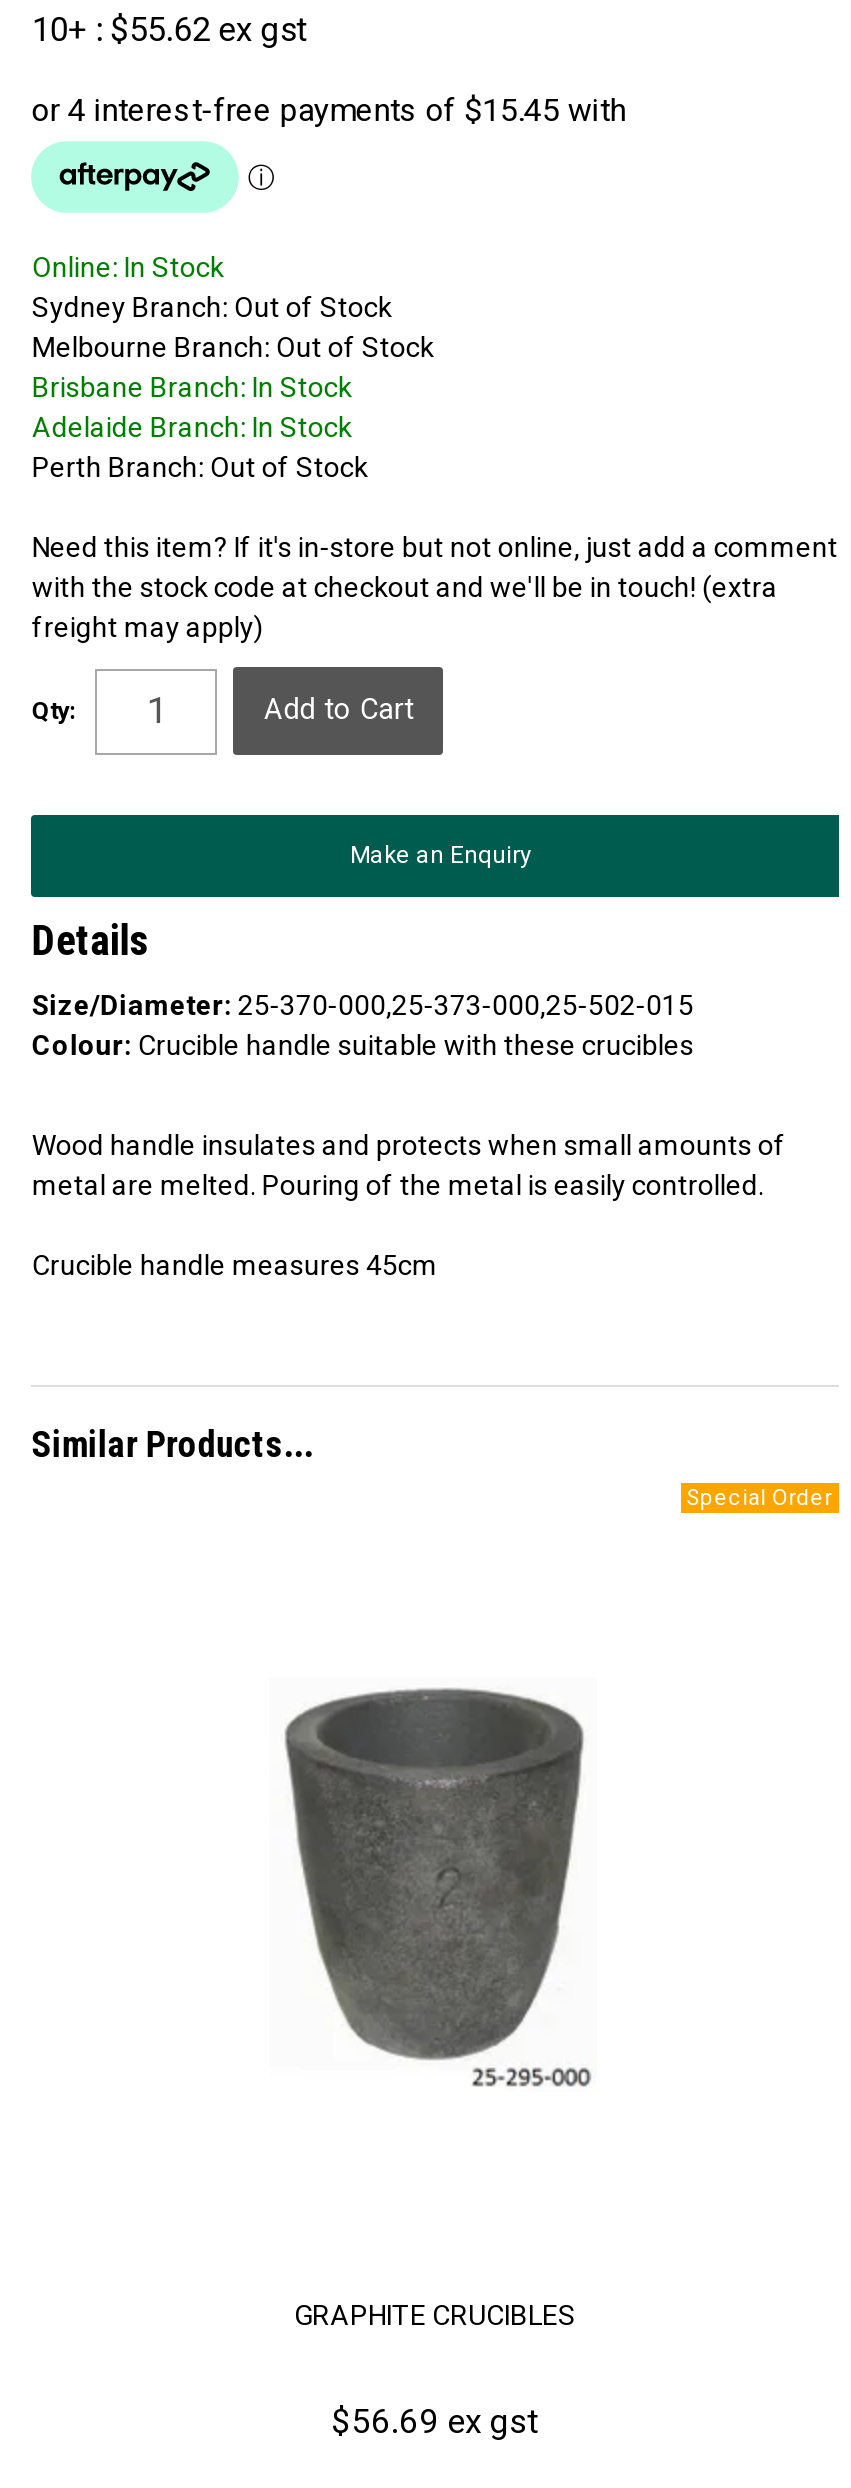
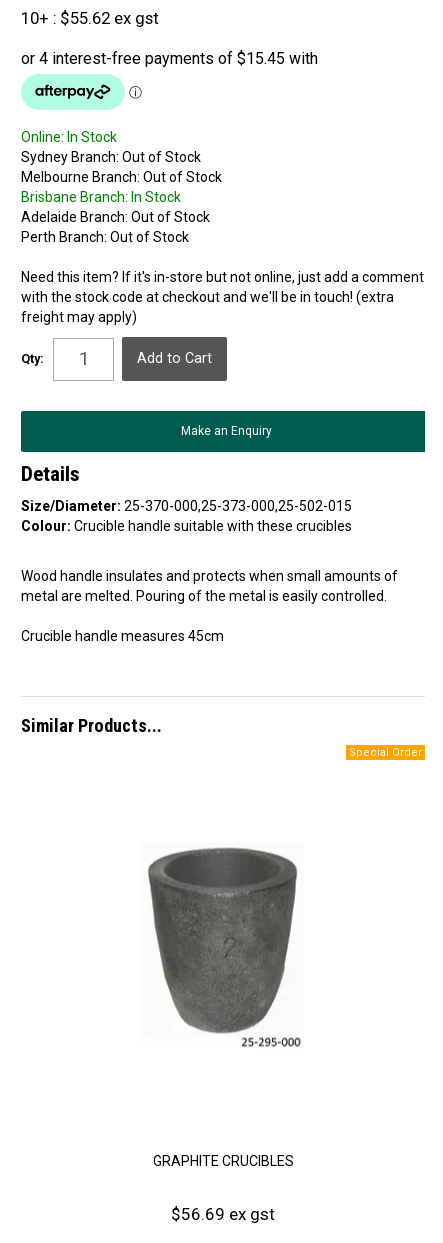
- Adelaide Branch: In Stock
+ Adelaide Branch: Out of Stock
